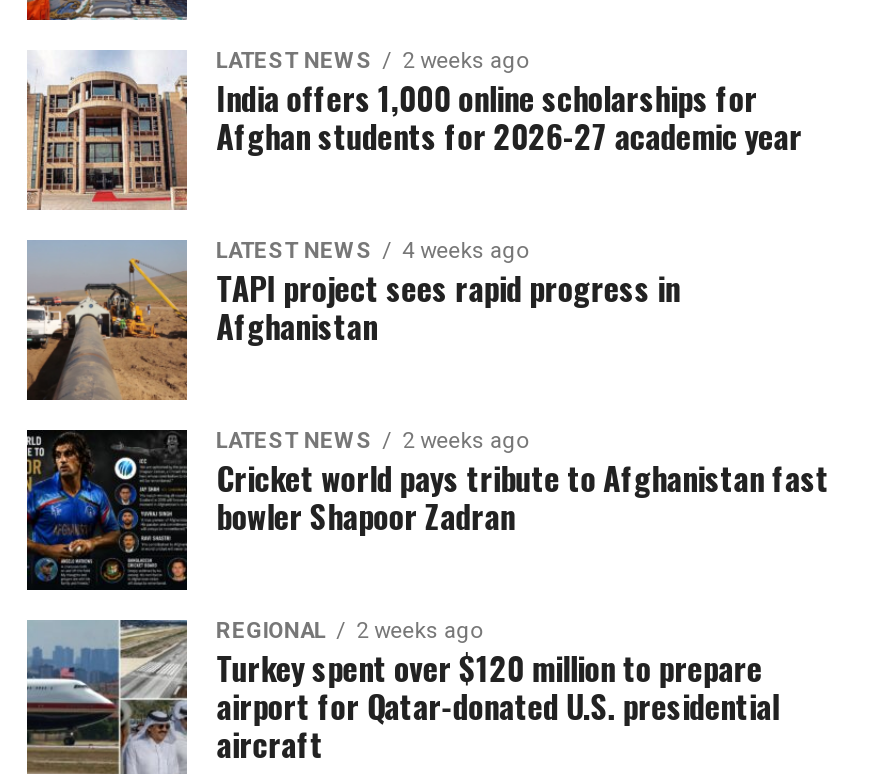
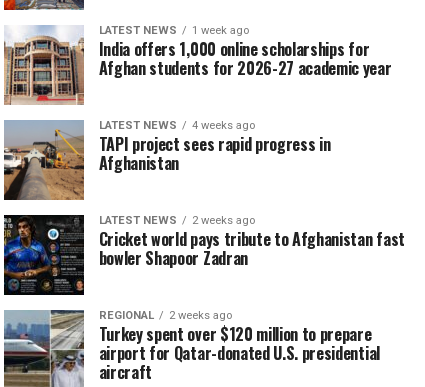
- LATEST NEWS 2 weeks ago
+ LATEST NEWS 1 week ago
